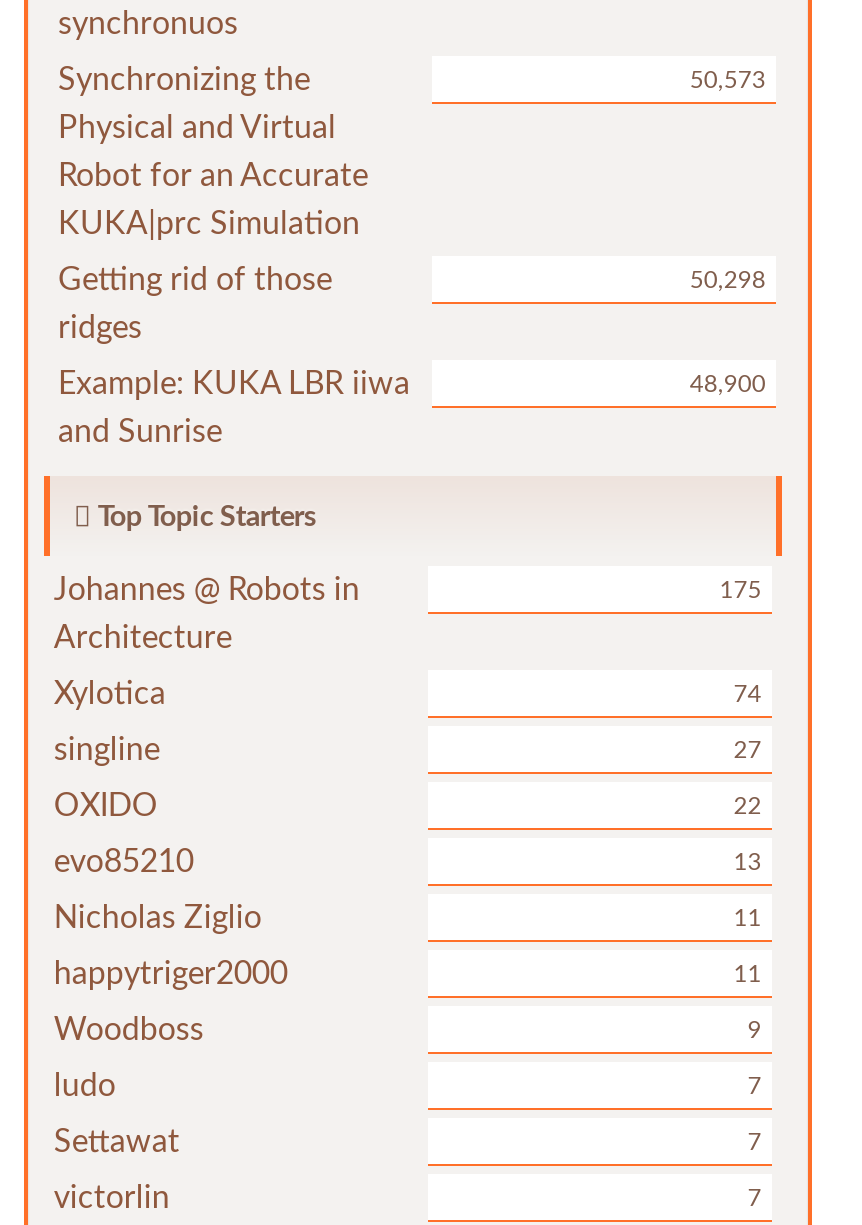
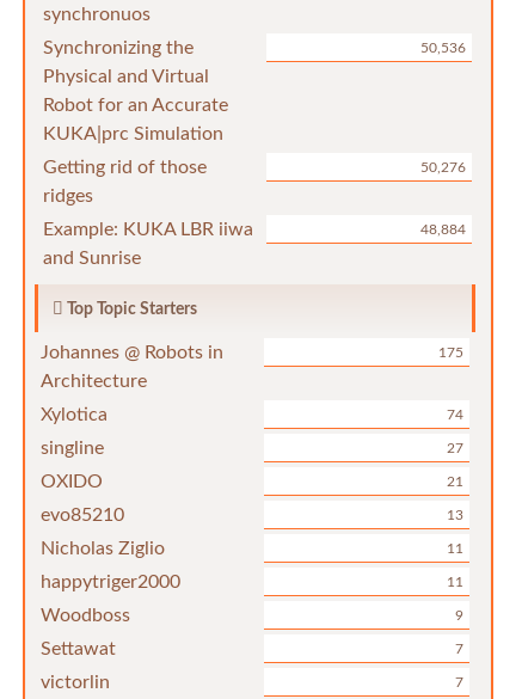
- 50,573
+ 50,536

- 50,298
+ 50,276

- 48,900
+ 48,884

- 22
+ 21

- ludo
- 7
